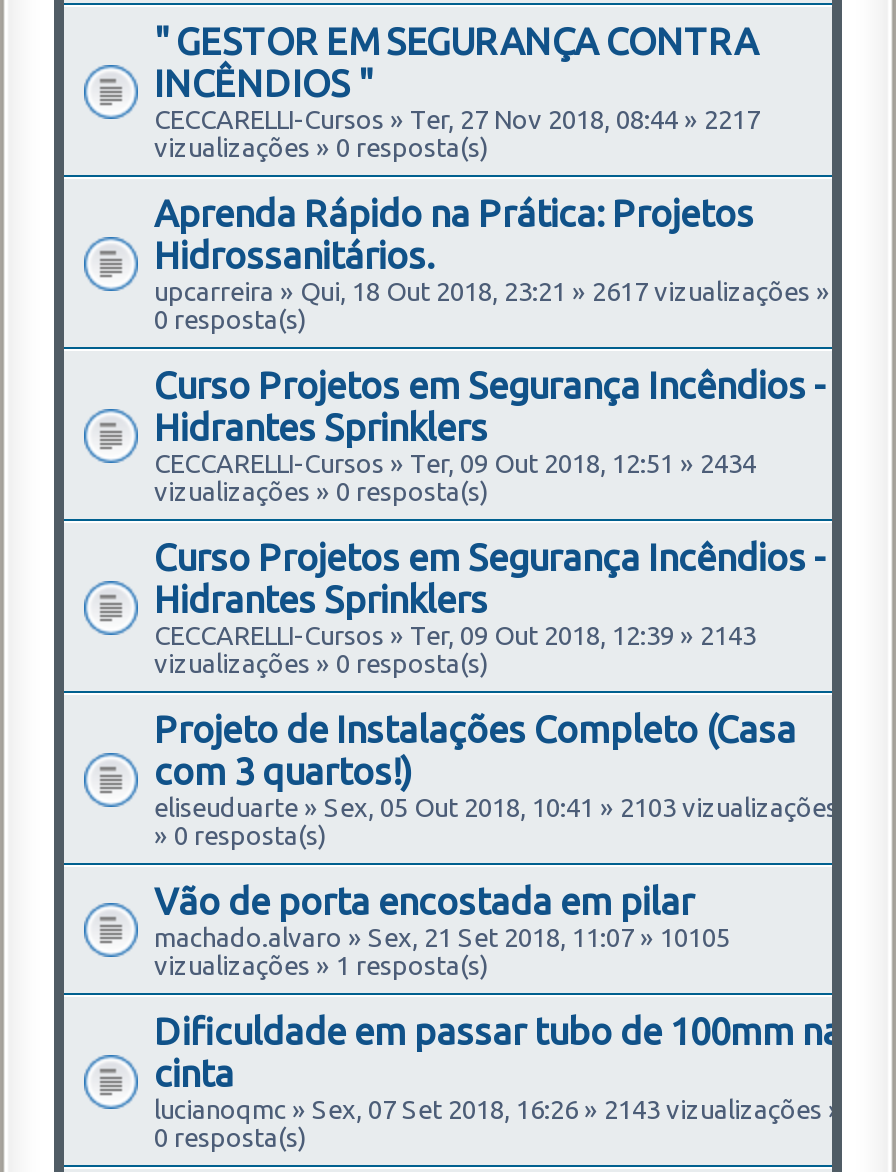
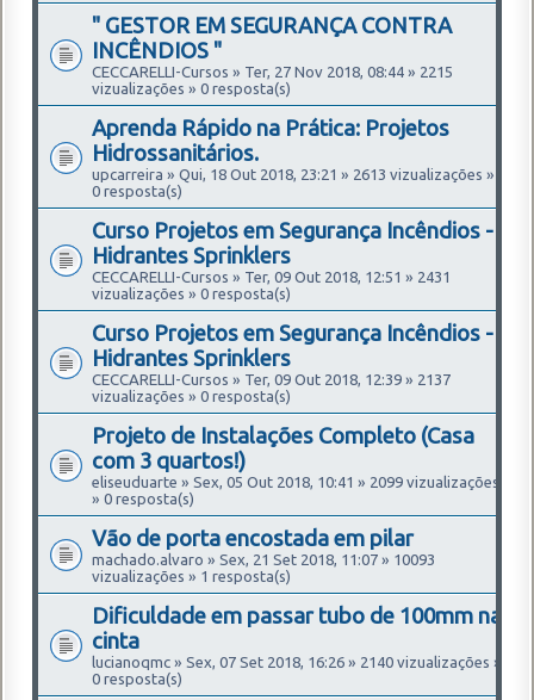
- CECCARELLI-Cursos » Ter, 27 Nov 2018, 08:44 » 2217
+ CECCARELLI-Cursos » Ter, 27 Nov 2018, 08:44 » 2215

- upcarreira » Qui, 18 Out 2018, 23:21 » 2617 vizualizações »
+ upcarreira » Qui, 18 Out 2018, 23:21 » 2613 vizualizações »

- CECCARELLI-Cursos » Ter, 09 Out 2018, 12:51 » 2434
+ CECCARELLI-Cursos » Ter, 09 Out 2018, 12:51 » 2431

- CECCARELLI-Cursos » Ter, 09 Out 2018, 12:39 » 2143
+ CECCARELLI-Cursos » Ter, 09 Out 2018, 12:39 » 2137

- eliseuduarte » Sex, 05 Out 2018, 10:41 » 2103 vizualizações
+ eliseuduarte » Sex, 05 Out 2018, 10:41 » 2099 vizualizações

- machado.alvaro » Sex, 21 Set 2018, 11:07 » 10105
+ machado.alvaro » Sex, 21 Set 2018, 11:07 » 10093

- lucianoqmc » Sex, 07 Set 2018, 16:26 » 2143 vizualizações »
+ lucianoqmc » Sex, 07 Set 2018, 16:26 » 2140 vizualizações »
